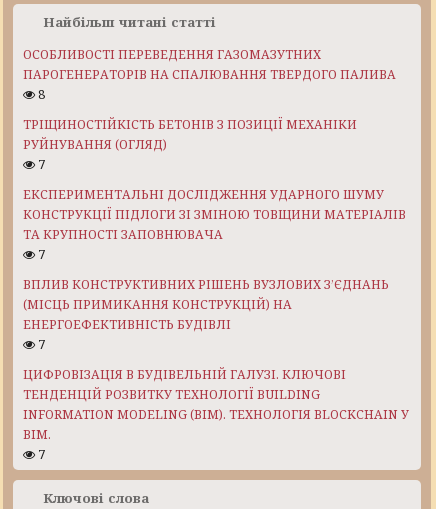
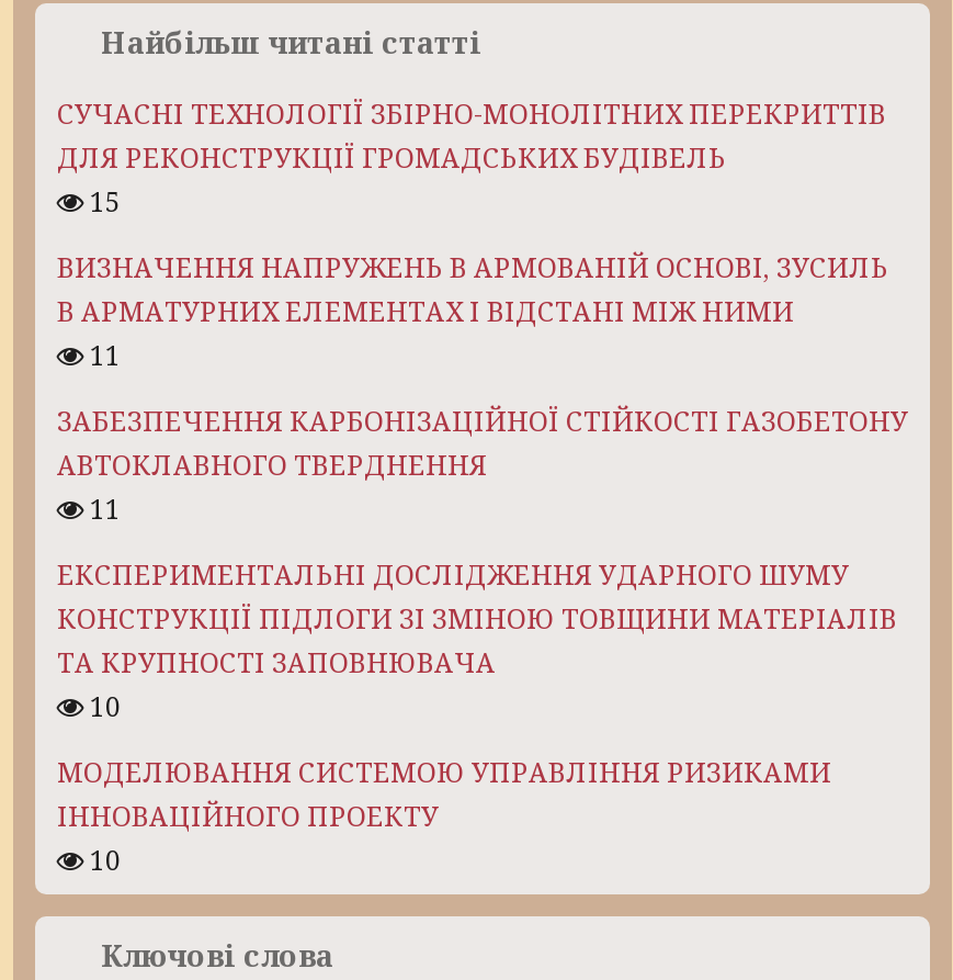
- ОСОБЛИВОСТІ ПЕРЕВЕДЕННЯ ГАЗОМАЗУТНИХ
- ПАРОГЕНЕРАТОРІВ НА СПАЛЮВАННЯ ТВЕРДОГО ПАЛИВА
- 8
- ТРІЩИНОСТІЙКІСТЬ БЕТОНІВ З ПОЗИЦІЇ МЕХАНІКИ
- РУЙНУВАННЯ (ОГЛЯД)
- 7
+ СУЧАСНІ ТЕХНОЛОГІЇ ЗБІРНО-МОНОЛІТНИХ ПЕРЕКРИТТІВ
+ ДЛЯ РЕКОНСТРУКЦІЇ ГРОМАДСЬКИХ БУДІВЕЛЬ
+ 15
+ ВИЗНАЧЕННЯ НАПРУЖЕНЬ В АРМОВАНІЙ ОСНОВІ, ЗУСИЛЬ
+ В АРМАТУРНИХ ЕЛЕМЕНТАХ І ВІДСТАНІ МІЖ НИМИ
+ 11
+ ЗАБЕЗПЕЧЕННЯ КАРБОНІЗАЦІЙНОЇ СТІЙКОСТІ ГАЗОБЕТОНУ
+ АВТОКЛАВНОГО ТВЕРДНЕННЯ
+ 11

moved down: ЕКСПЕРИМЕНТАЛЬНІ ДОСЛІДЖЕННЯ УДАРНОГО ШУМУ | КОНСТРУКЦІЇ ПІДЛОГИ ЗІ ЗМІНОЮ ТОВЩИНИ МАТЕРІАЛІВ | ТА КРУПНОСТІ ЗАПОВНЮВАЧА

- 7
- ВПЛИВ КОНСТРУКТИВНИХ РІШЕНЬ ВУЗЛОВИХ З’ЄДНАНЬ
- (МІСЦЬ ПРИМИКАННЯ КОНСТРУКЦІЙ) НА
- ЕНЕРГОЕФЕКТИВНІСТЬ БУДІВЛІ
- 7
- ЦИФРОВІЗАЦІЯ В БУДІВЕЛЬНІЙ ГАЛУЗІ. КЛЮЧОВІ
- ТЕНДЕНЦІЙ РОЗВИТКУ ТЕХНОЛОГІЇ BUILDING
- INFORMATION MODELING (BIM). ТЕХНОЛОГІЯ BLOCKCHAIN У
- BIM.
- 7
+ 10
+ МОДЕЛЮВАННЯ СИСТЕМОЮ УПРАВЛІННЯ РИЗИКАМИ
+ ІННОВАЦІЙНОГО ПРОЕКТУ
+ 10
